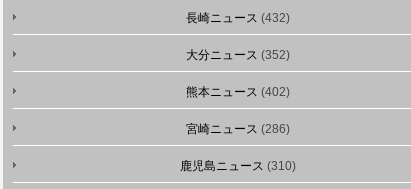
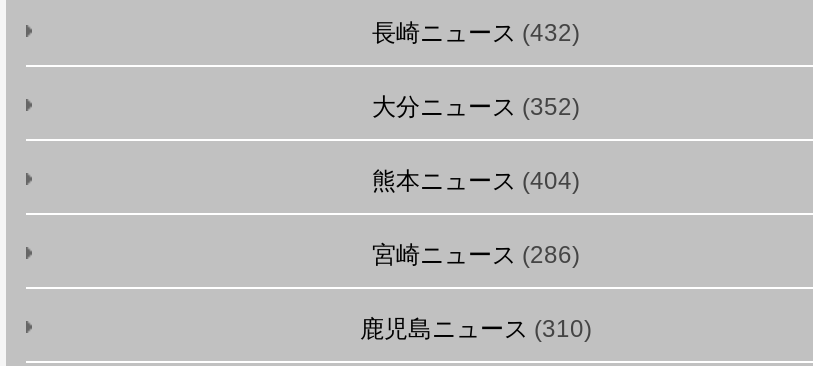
- 熊本ニュース(402)
+ 熊本ニュース(404)
